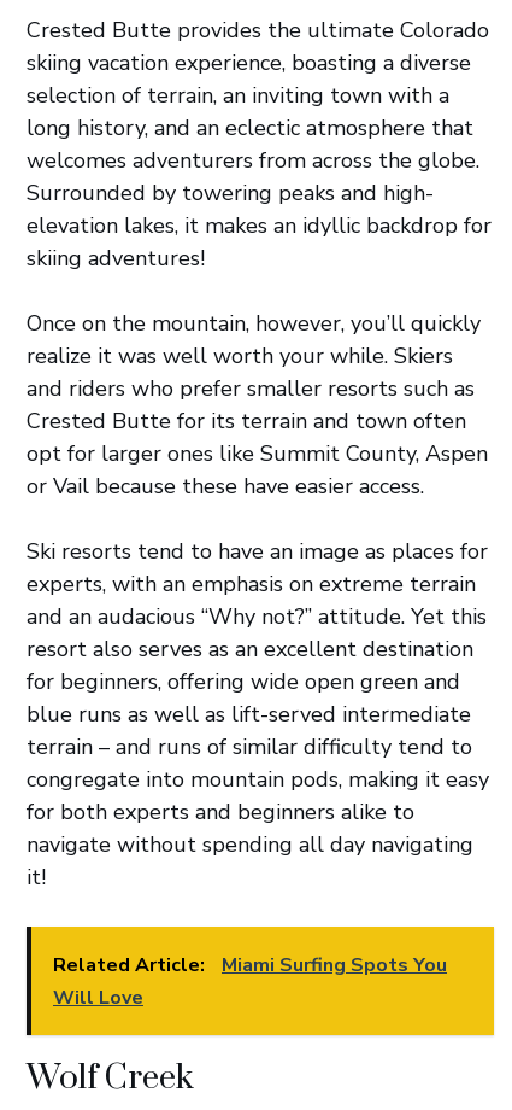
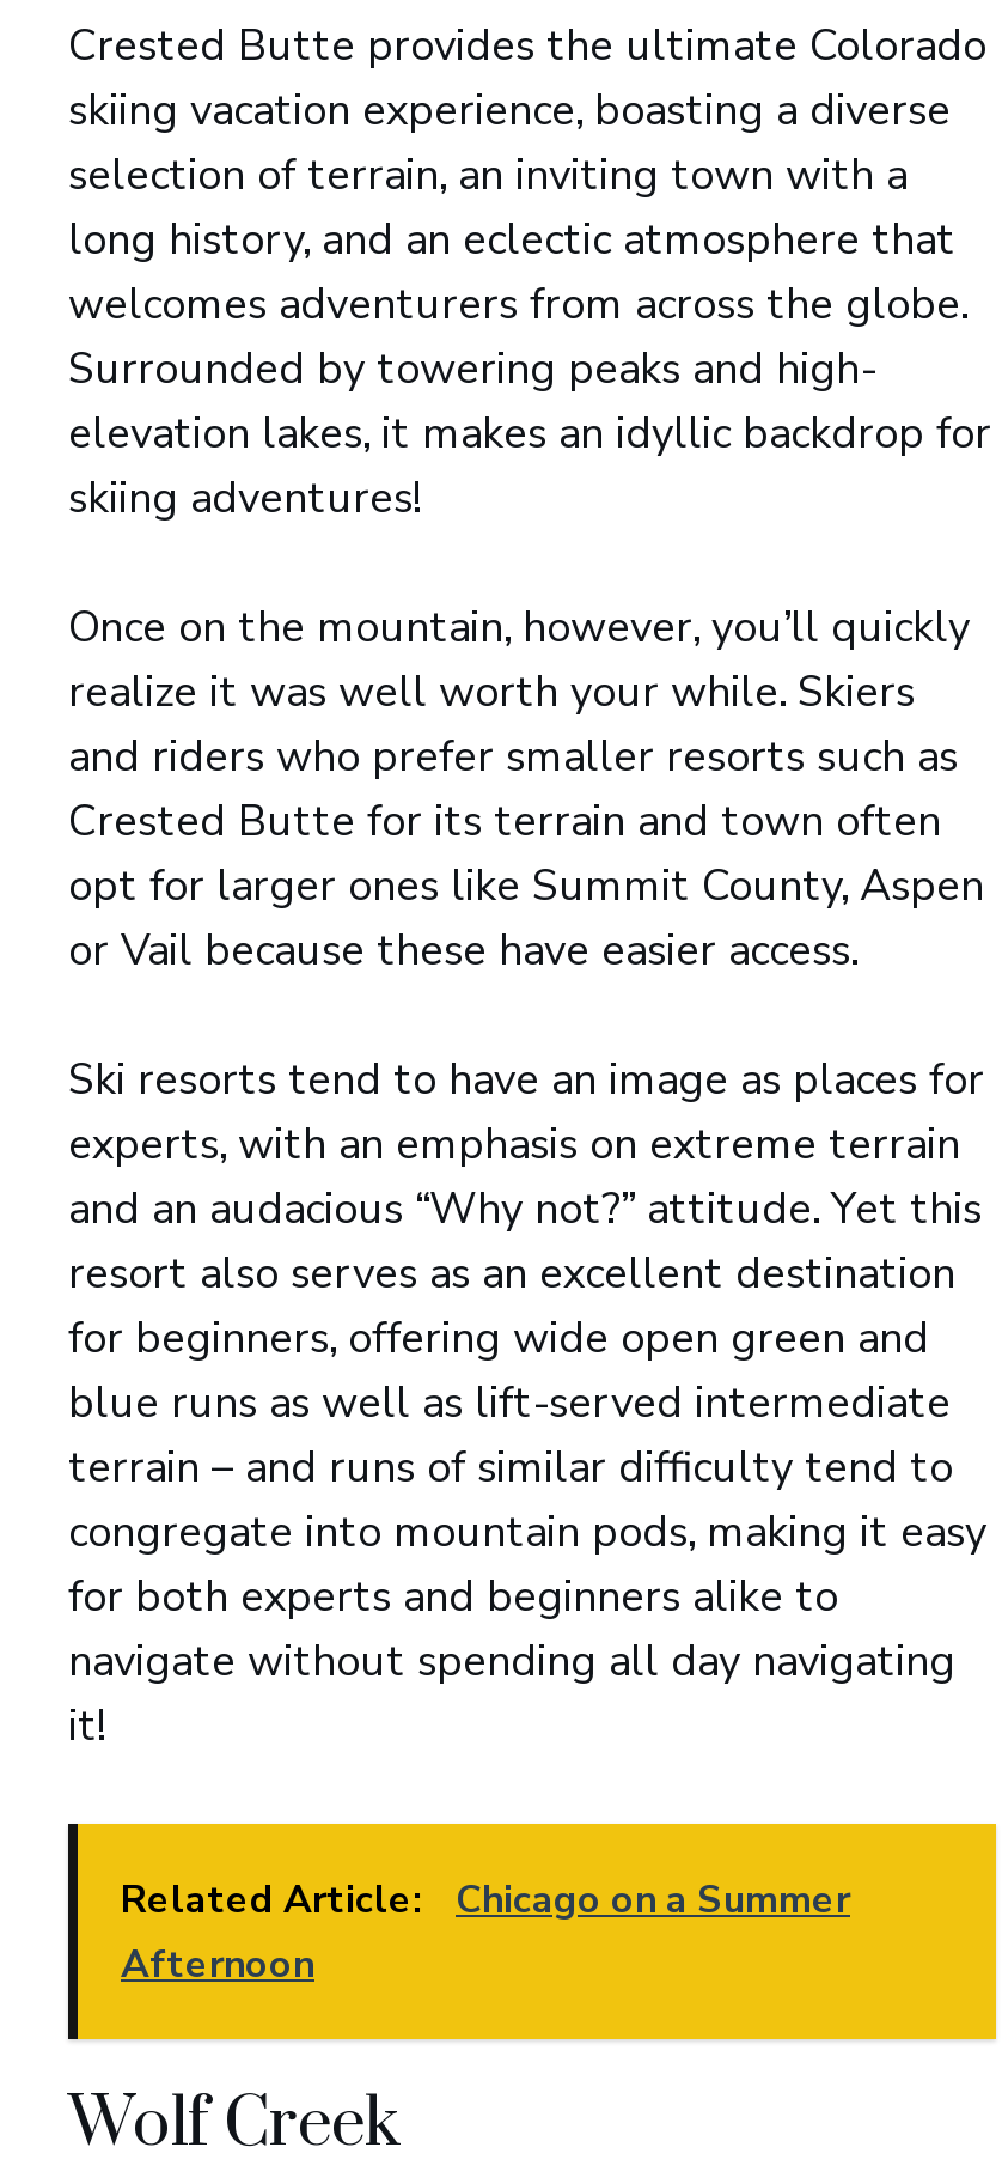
- Related Article: Miami Surfing Spots You
- Will Love
+ Related Article: Chicago on a Summer
+ Afternoon
